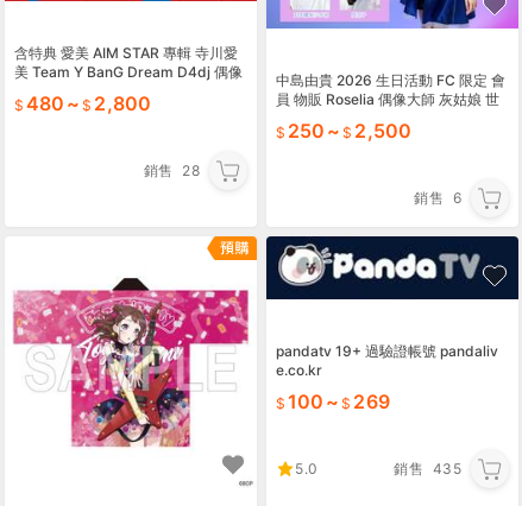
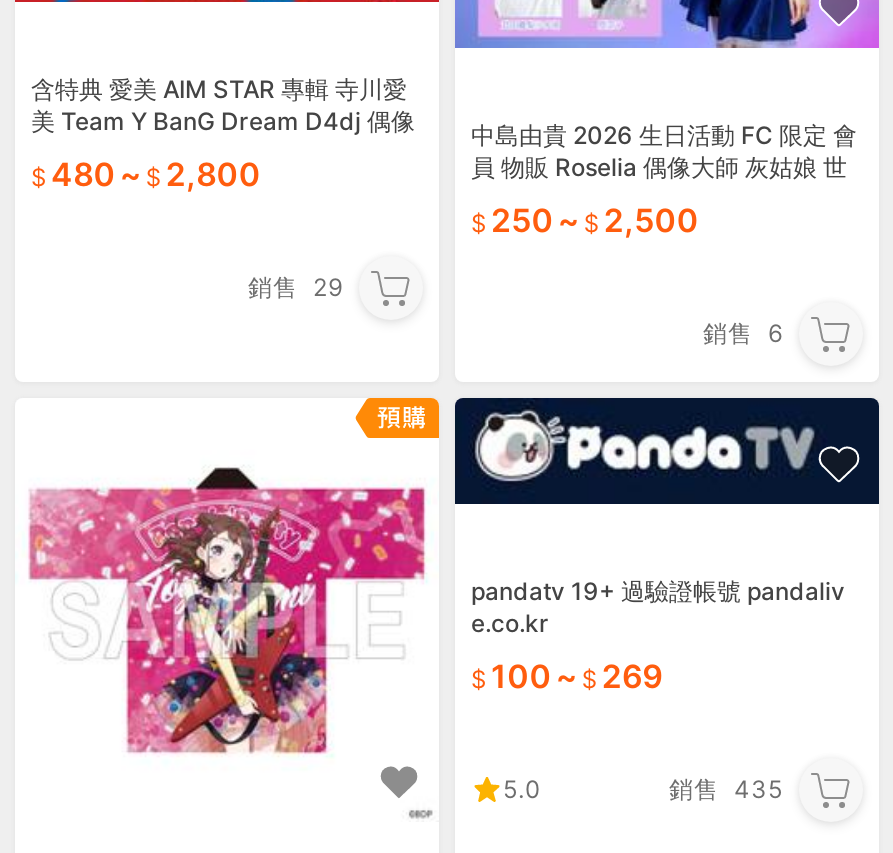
- 銷售 28
+ 銷售 29
